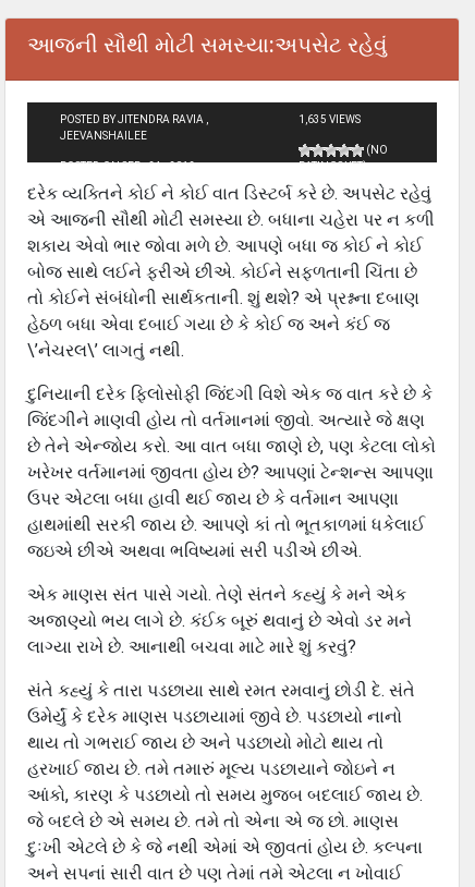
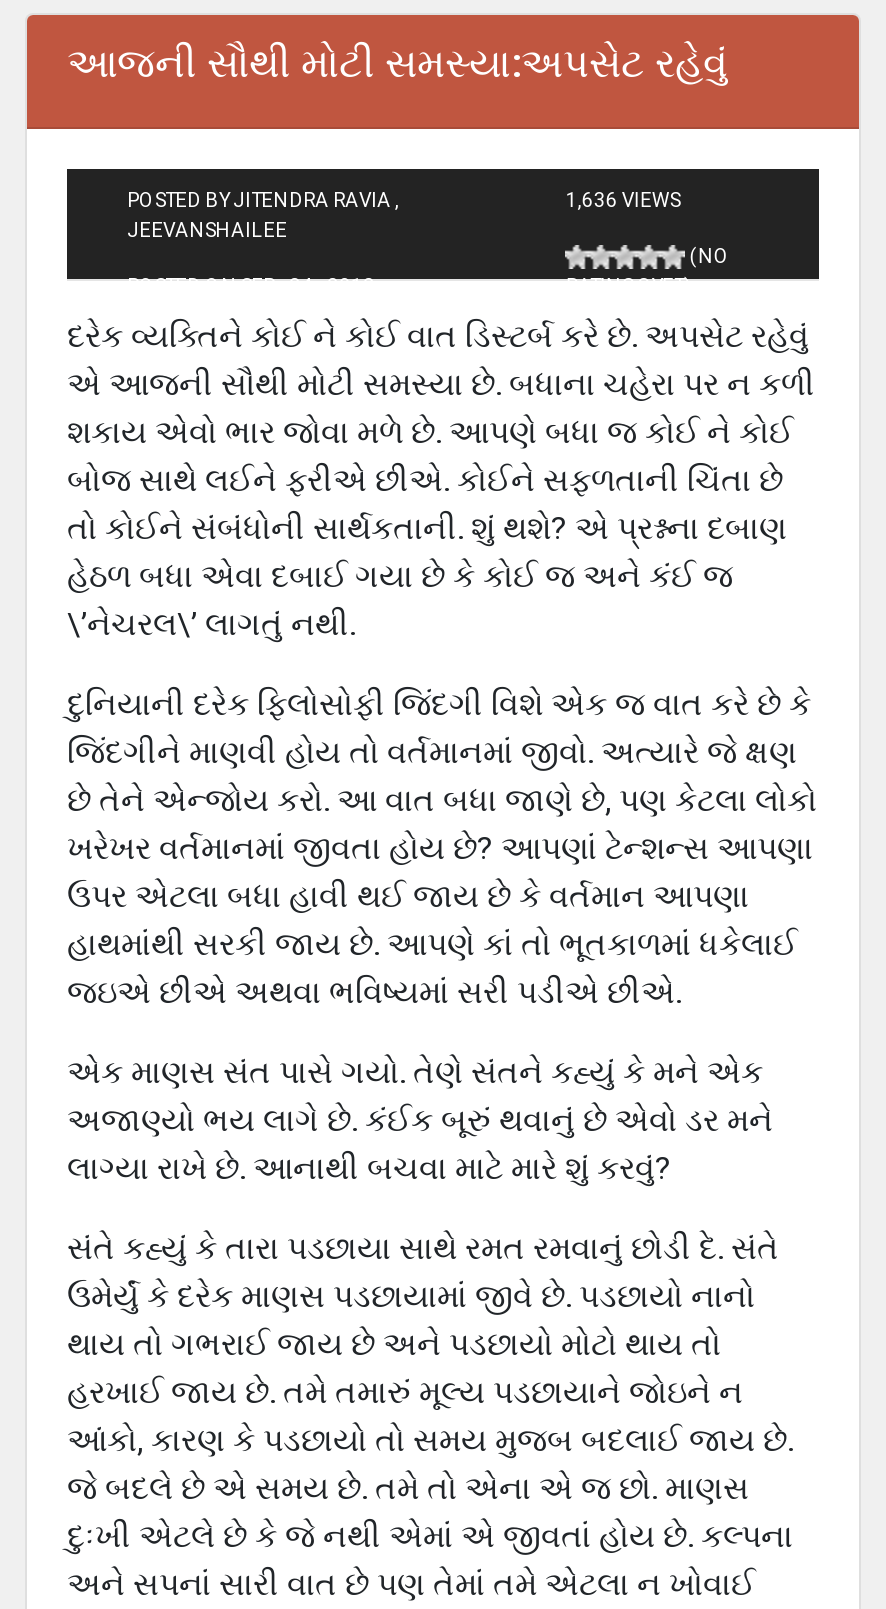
- 1,635 VIEWS
+ 1,636 VIEWS
